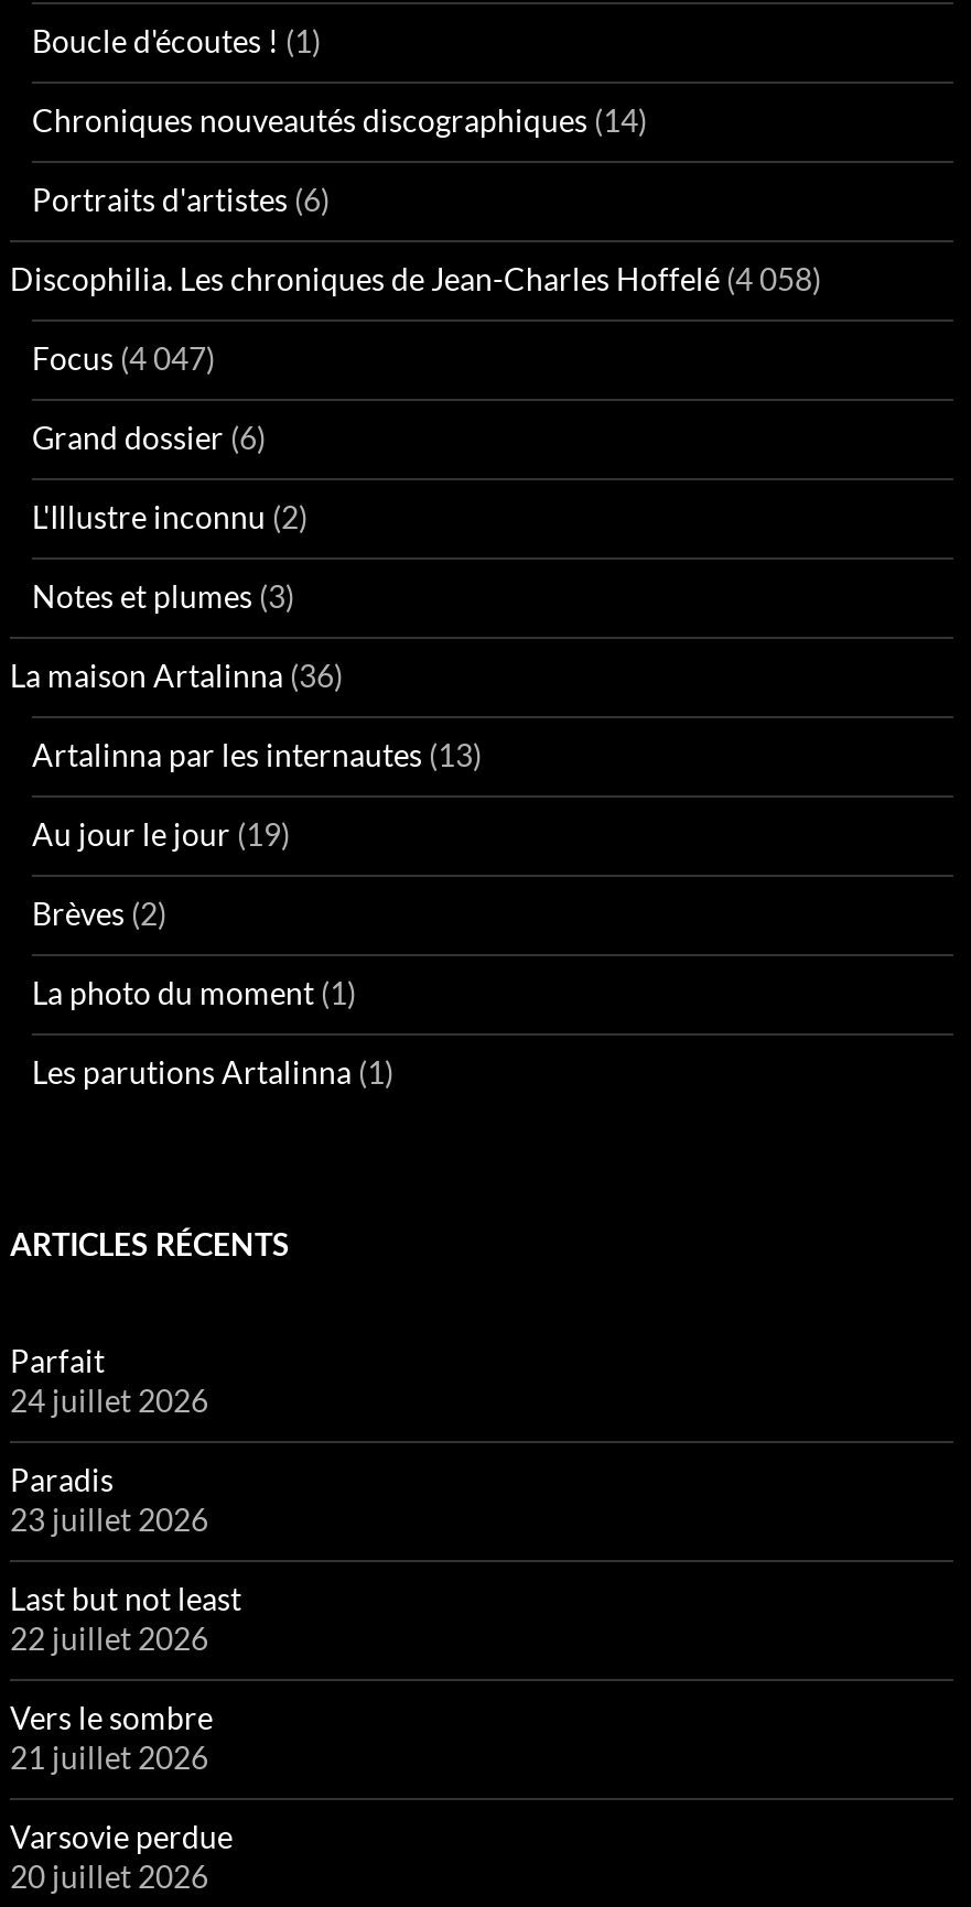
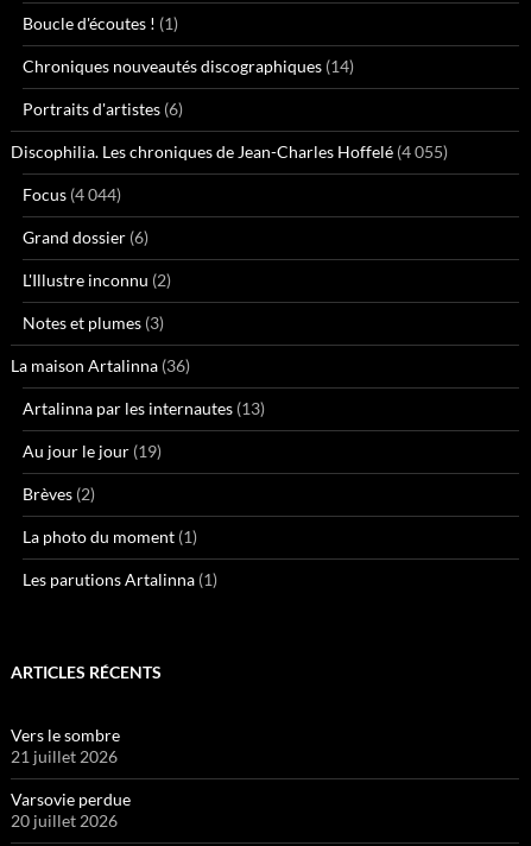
- Discophilia. Les chroniques de Jean-Charles Hoffelé (4 058)
+ Discophilia. Les chroniques de Jean-Charles Hoffelé (4 055)

- Focus (4 047)
+ Focus (4 044)

- Parfait
- 24 juillet 2026
- Paradis
- 23 juillet 2026
- Last but not least
- 22 juillet 2026
